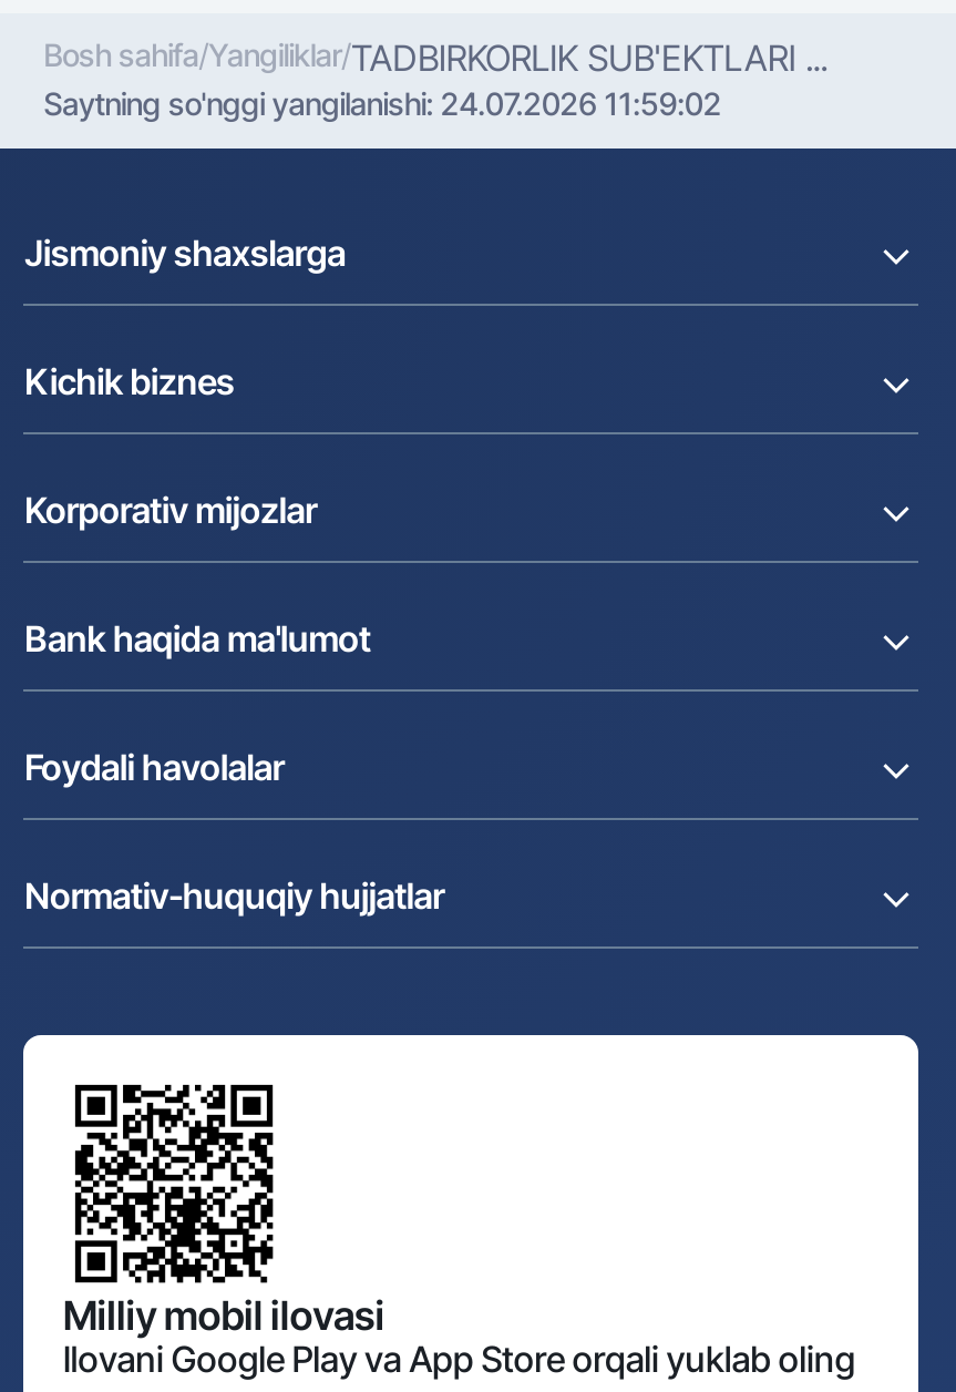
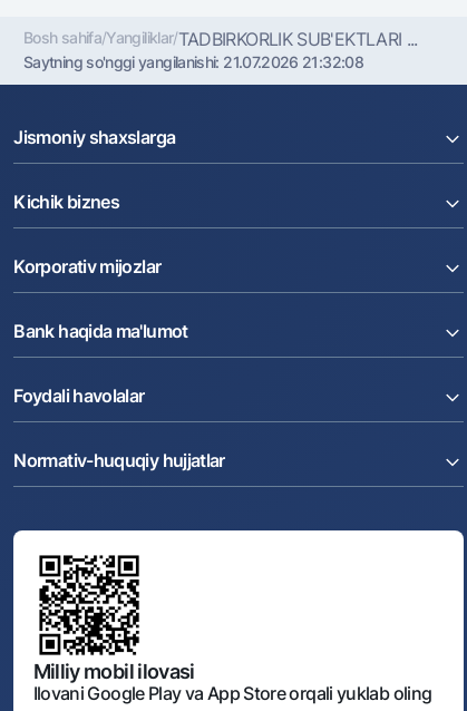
- Saytning so'nggi yangilanishi: 24.07.2026 11:59:02
+ Saytning so'nggi yangilanishi: 21.07.2026 21:32:08
